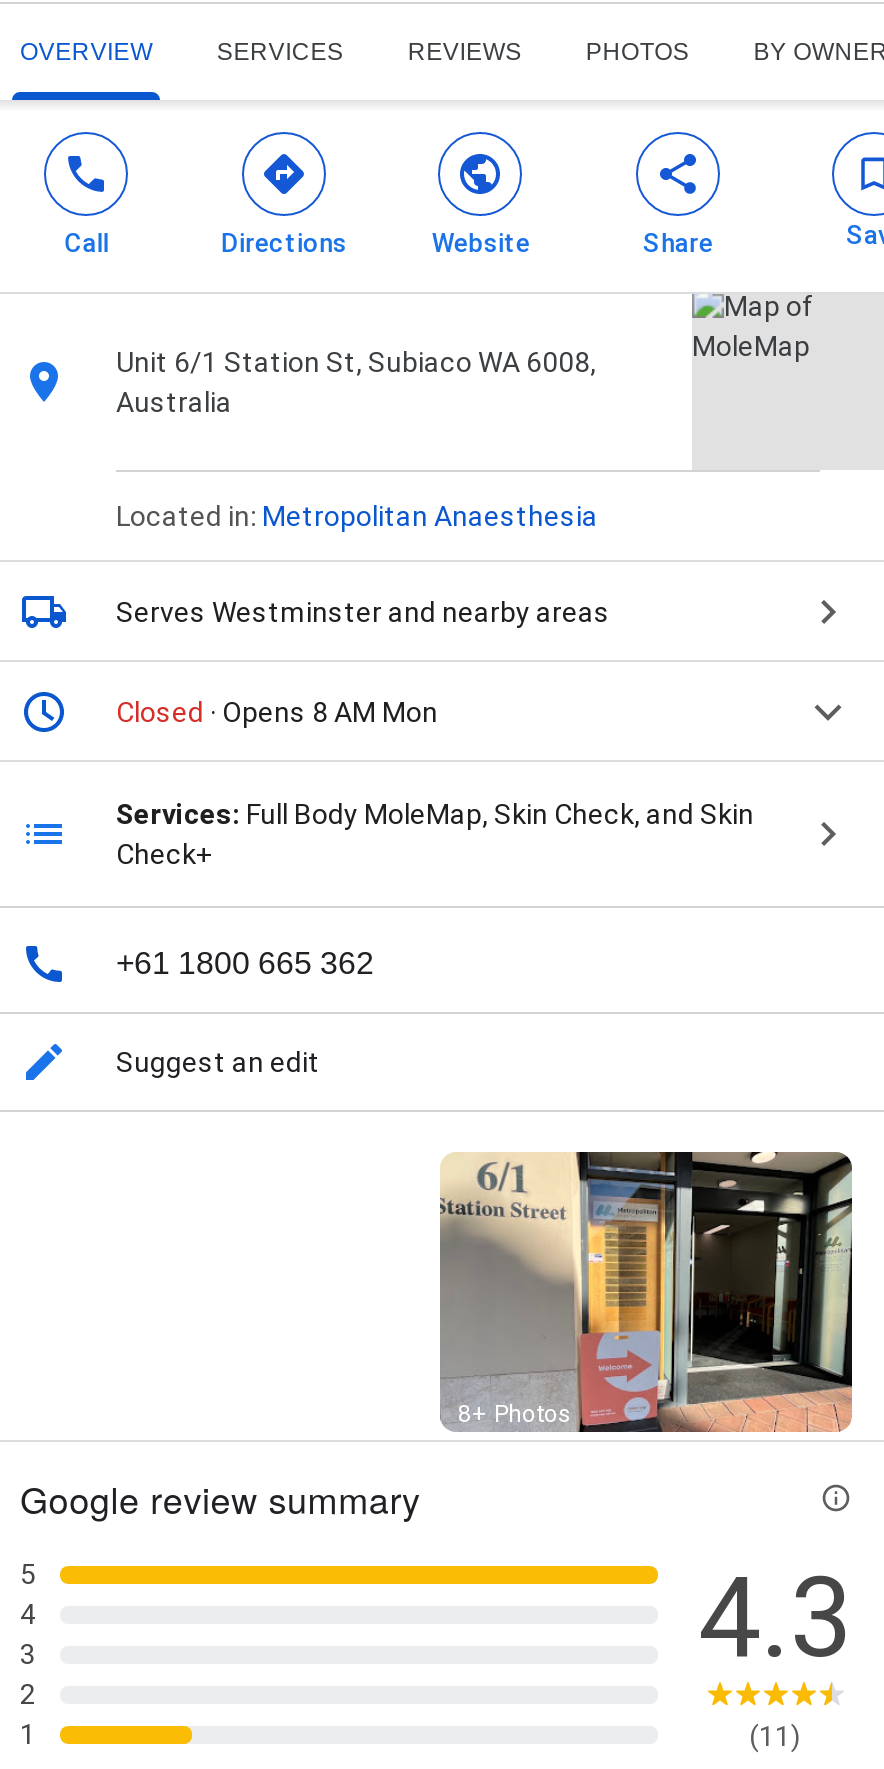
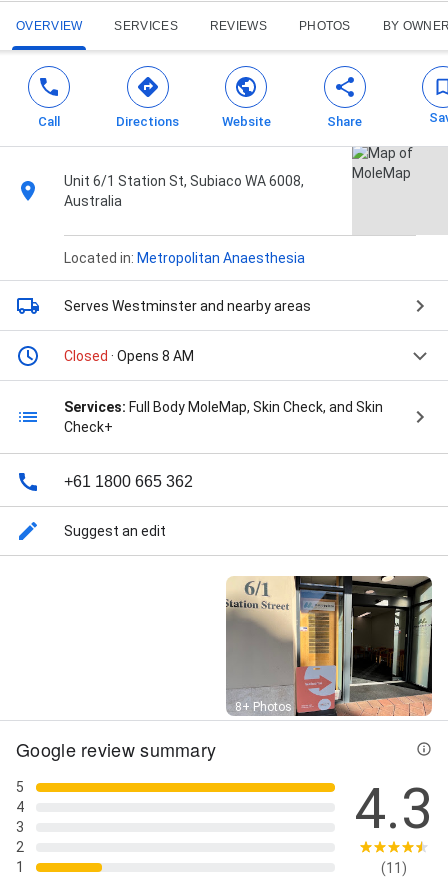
- Closed · Opens 8 AM Mon
+ Closed · Opens 8 AM
